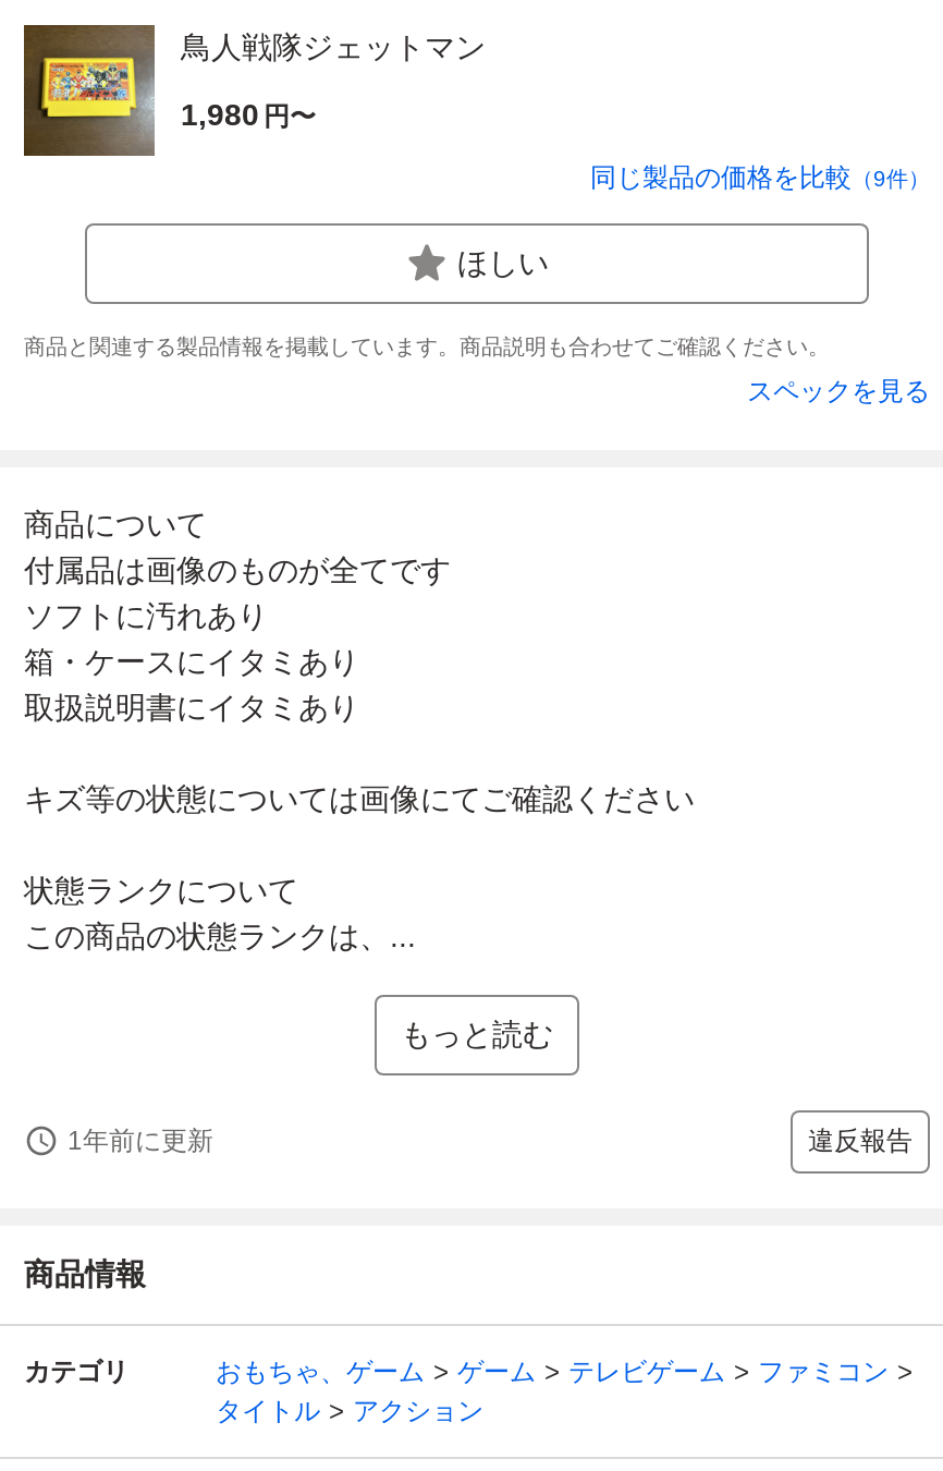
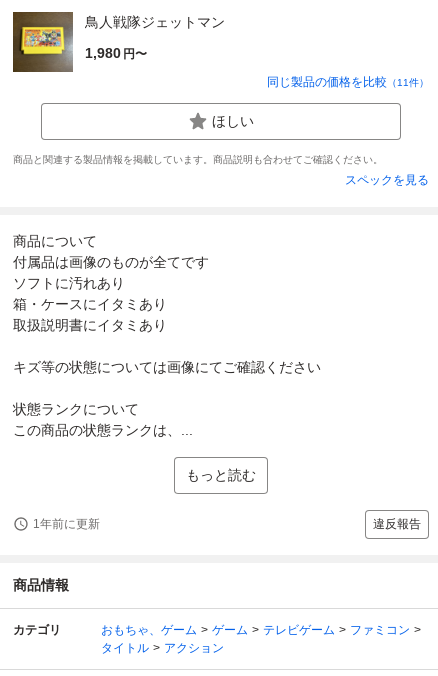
- 同じ製品の価格を比較（9件）
+ 同じ製品の価格を比較（11件）
